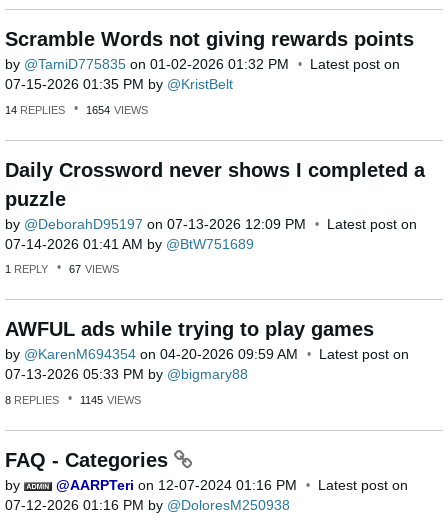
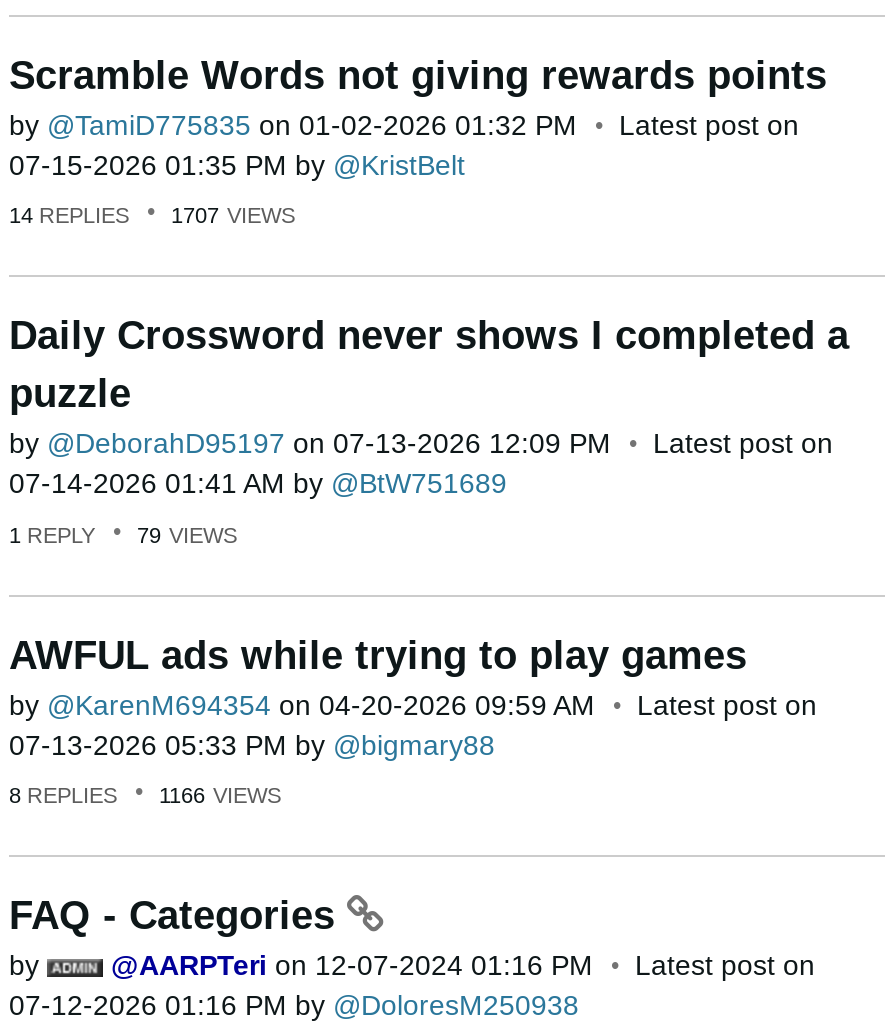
- 14 REPLIES 1654 VIEWS
+ 14 REPLIES 1707 VIEWS

- 1 REPLY 67 VIEWS
+ 1 REPLY 79 VIEWS

- 8 REPLIES 1145 VIEWS
+ 8 REPLIES 1166 VIEWS
